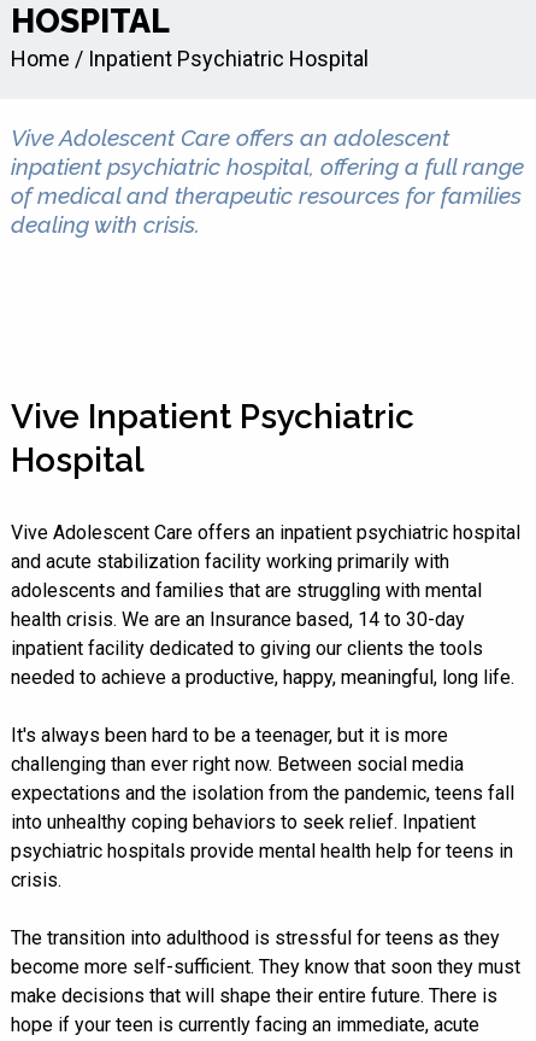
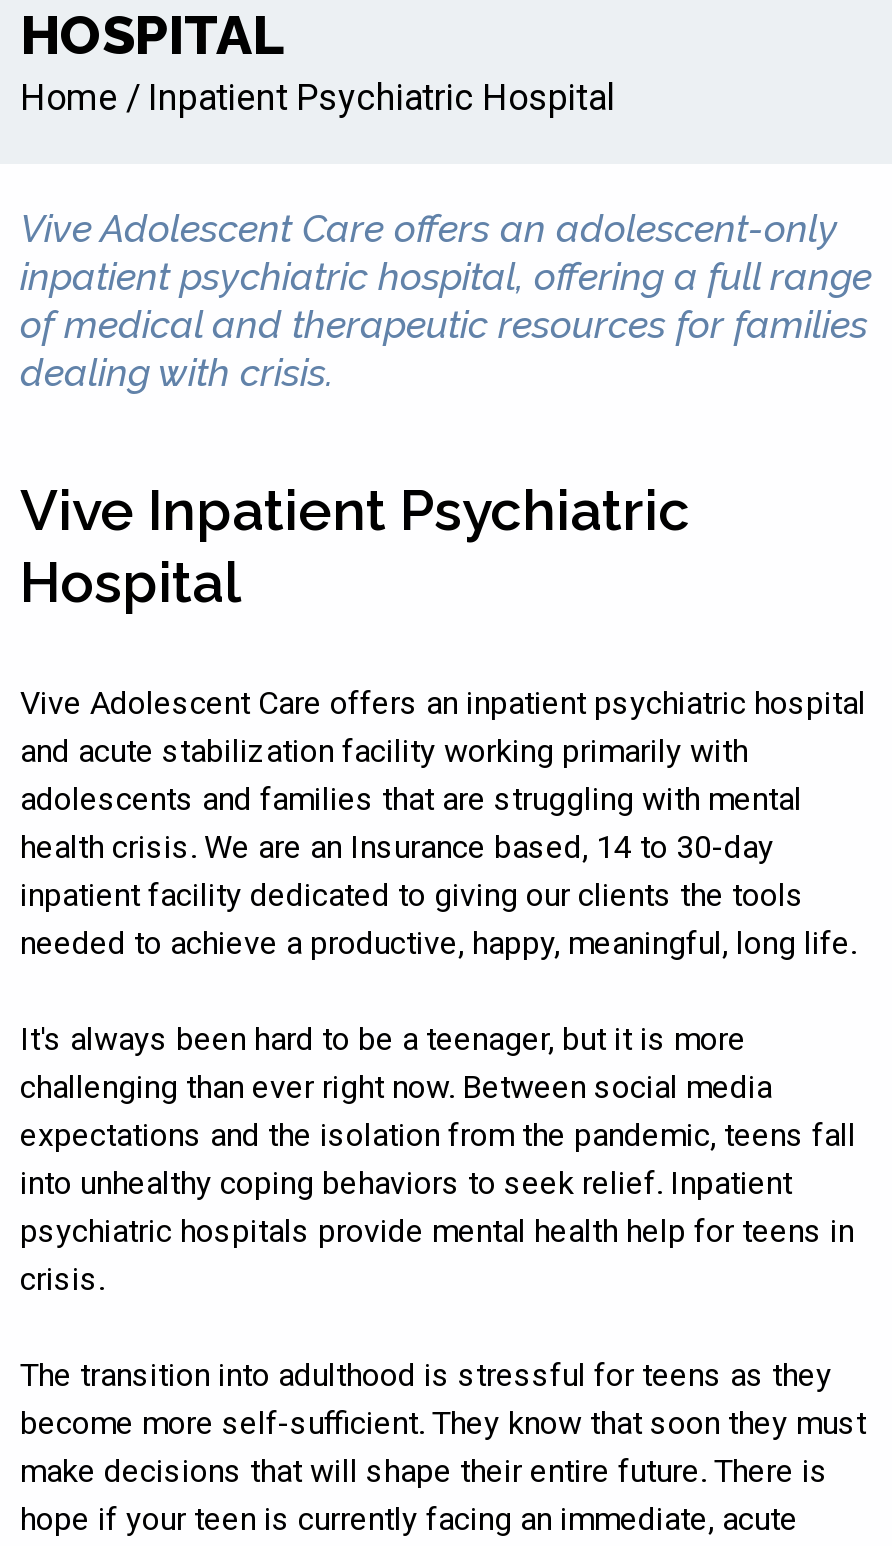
- Vive Adolescent Care offers an adolescent
+ Vive Adolescent Care offers an adolescent-only
